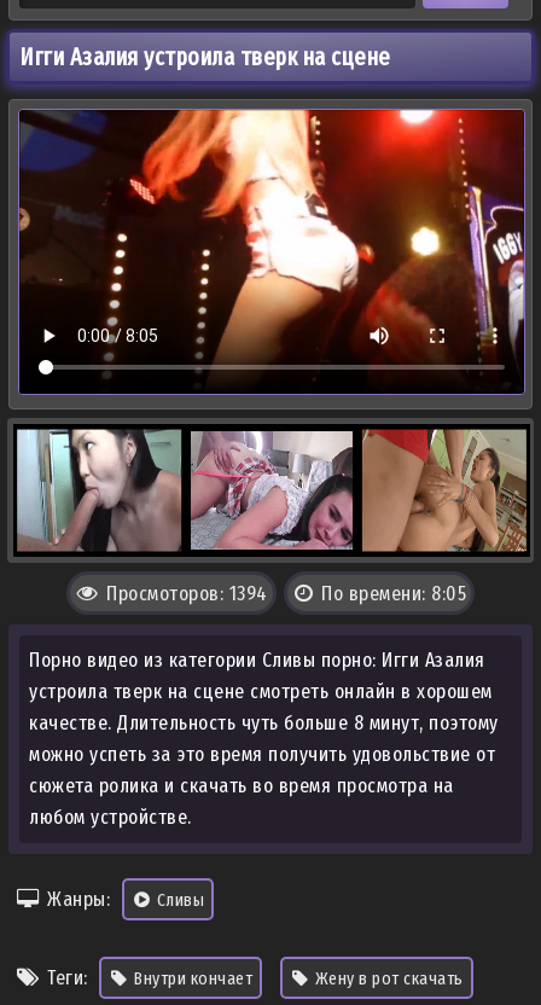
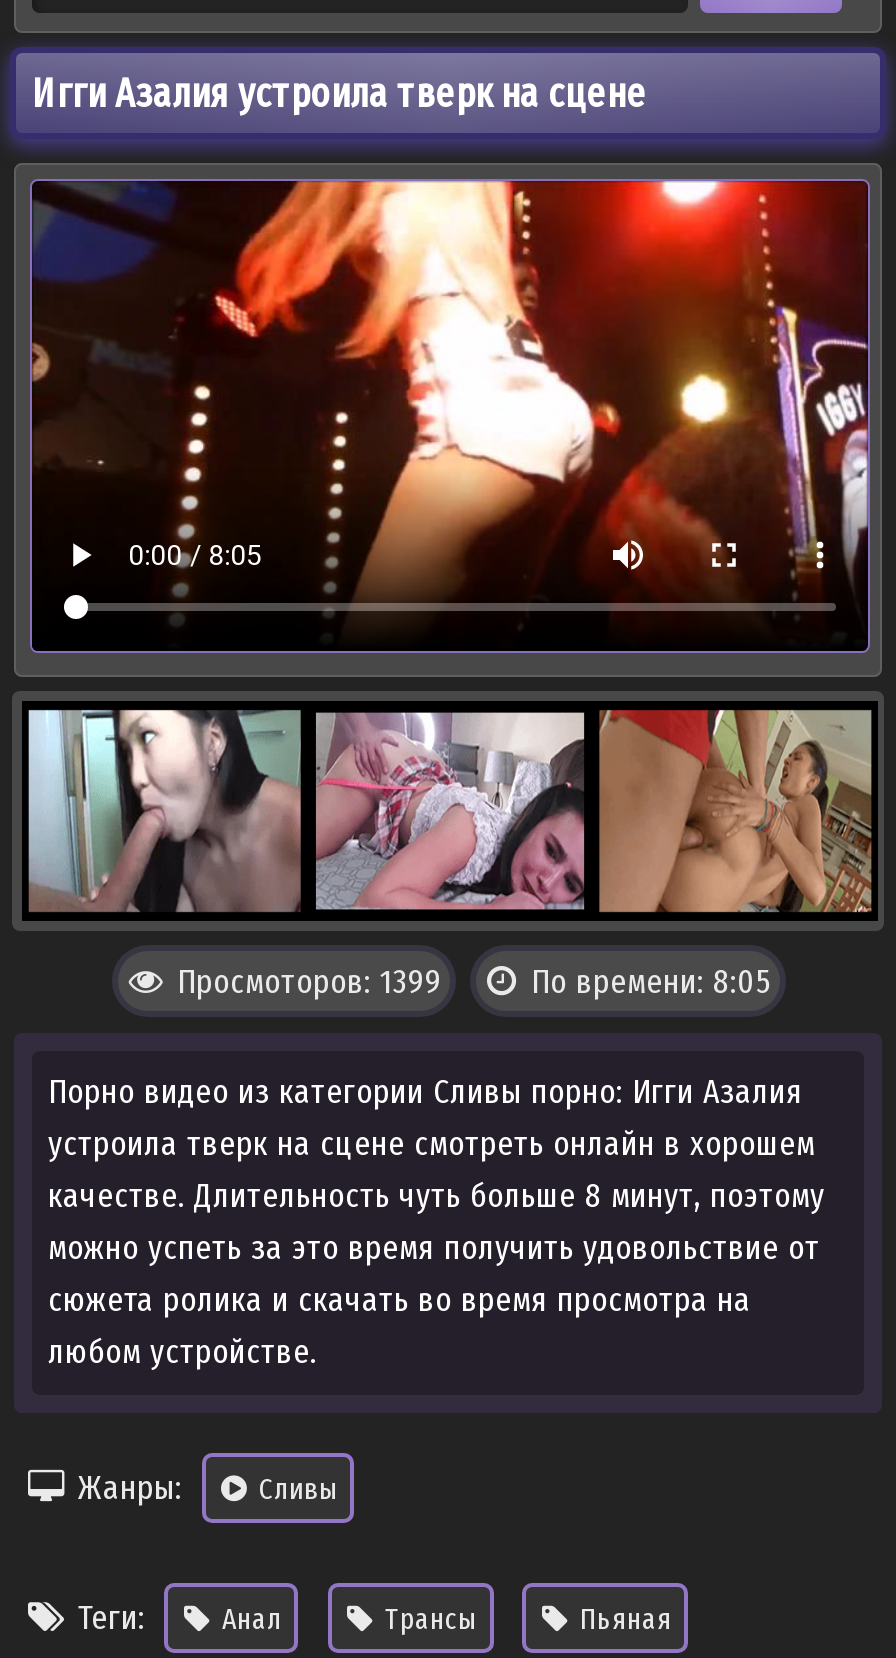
- Просмоторов: 1394 По времени: 8:05
+ Просмоторов: 1399 По времени: 8:05

- Внутри кончает
- Жену в рот скачать
+ Анал
+ Трансы
+ Пьяная
